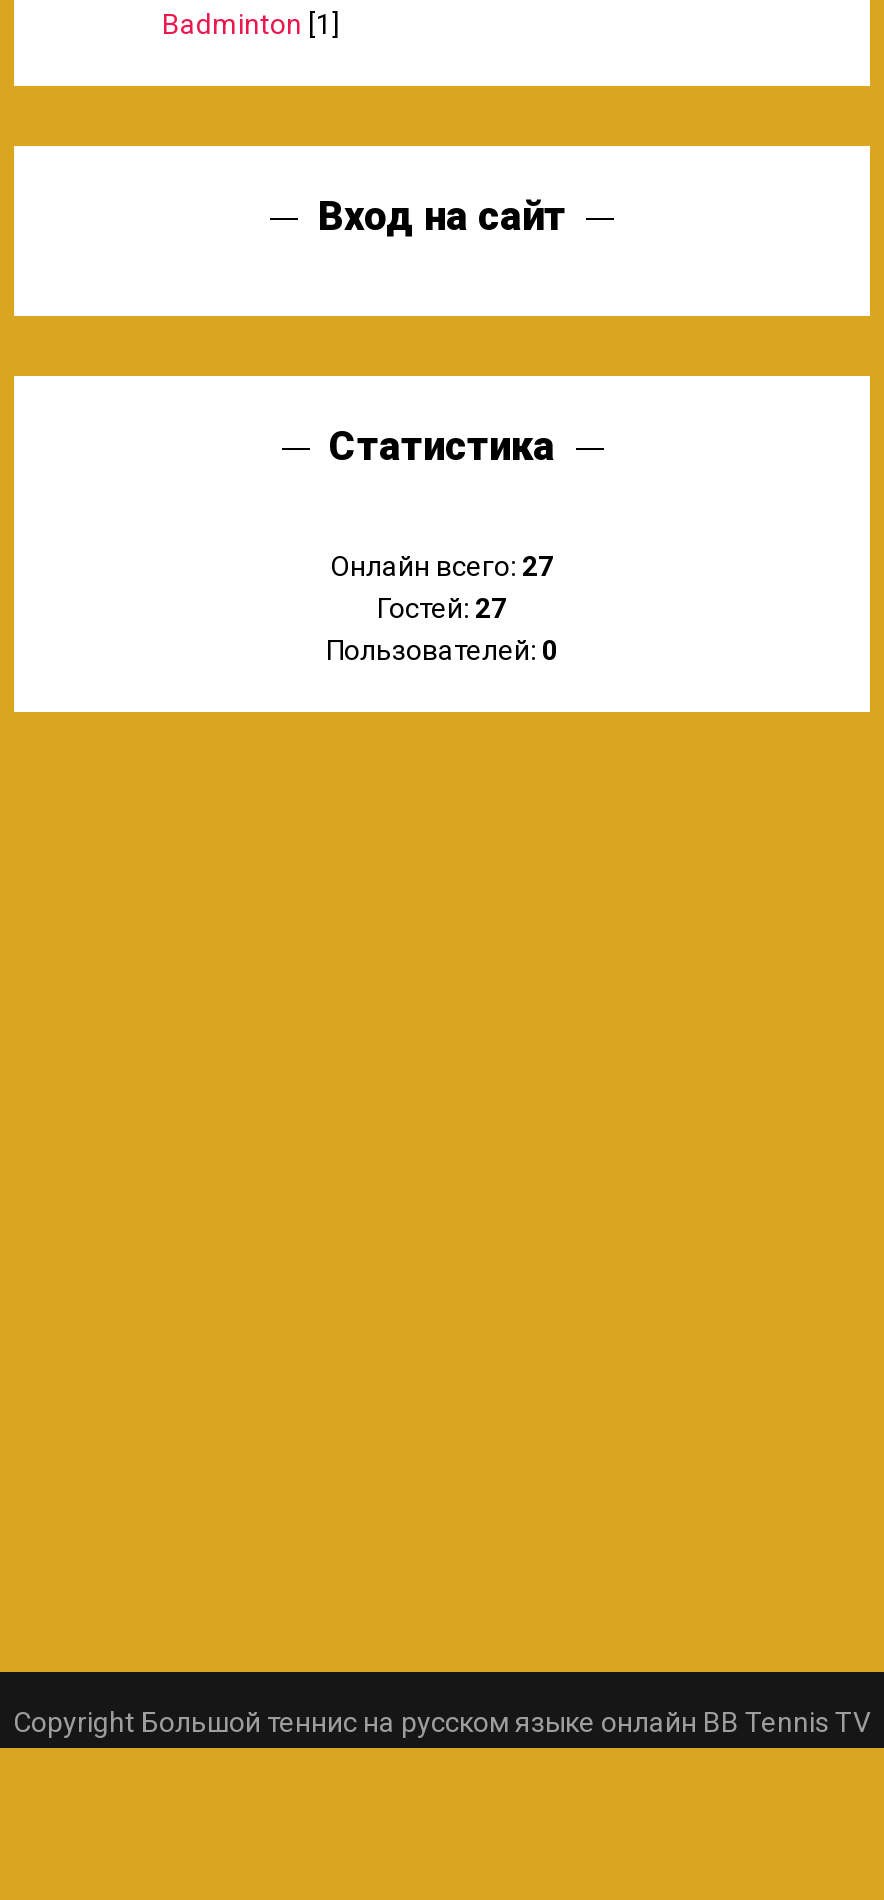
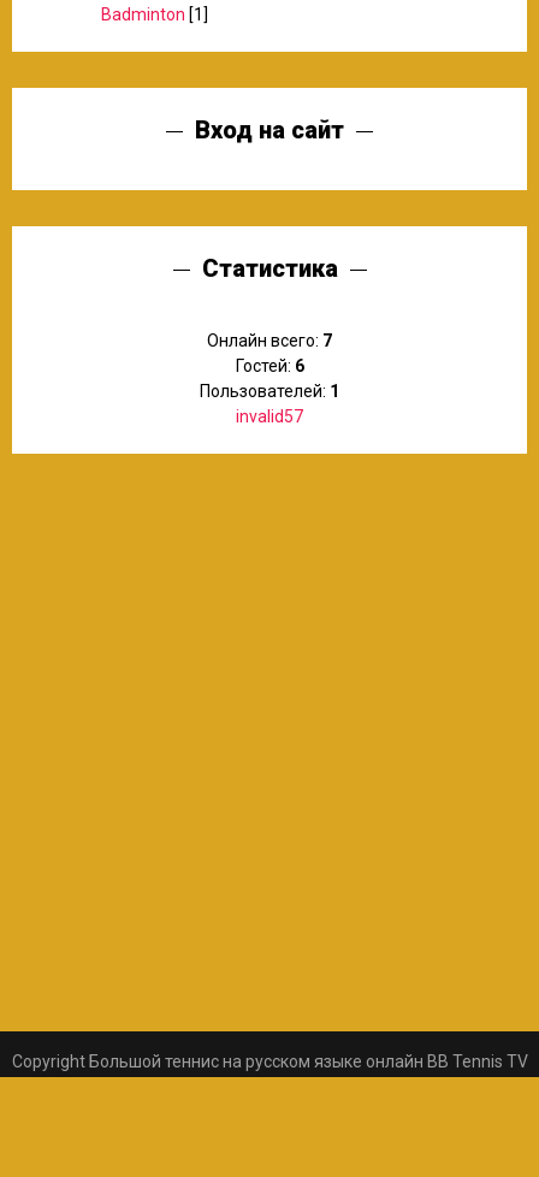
- Онлайн всего: 27
- Гостей: 27
- Пользователей: 0
+ Онлайн всего: 7
+ Гостей: 6
+ Пользователей: 1
+ invalid57
